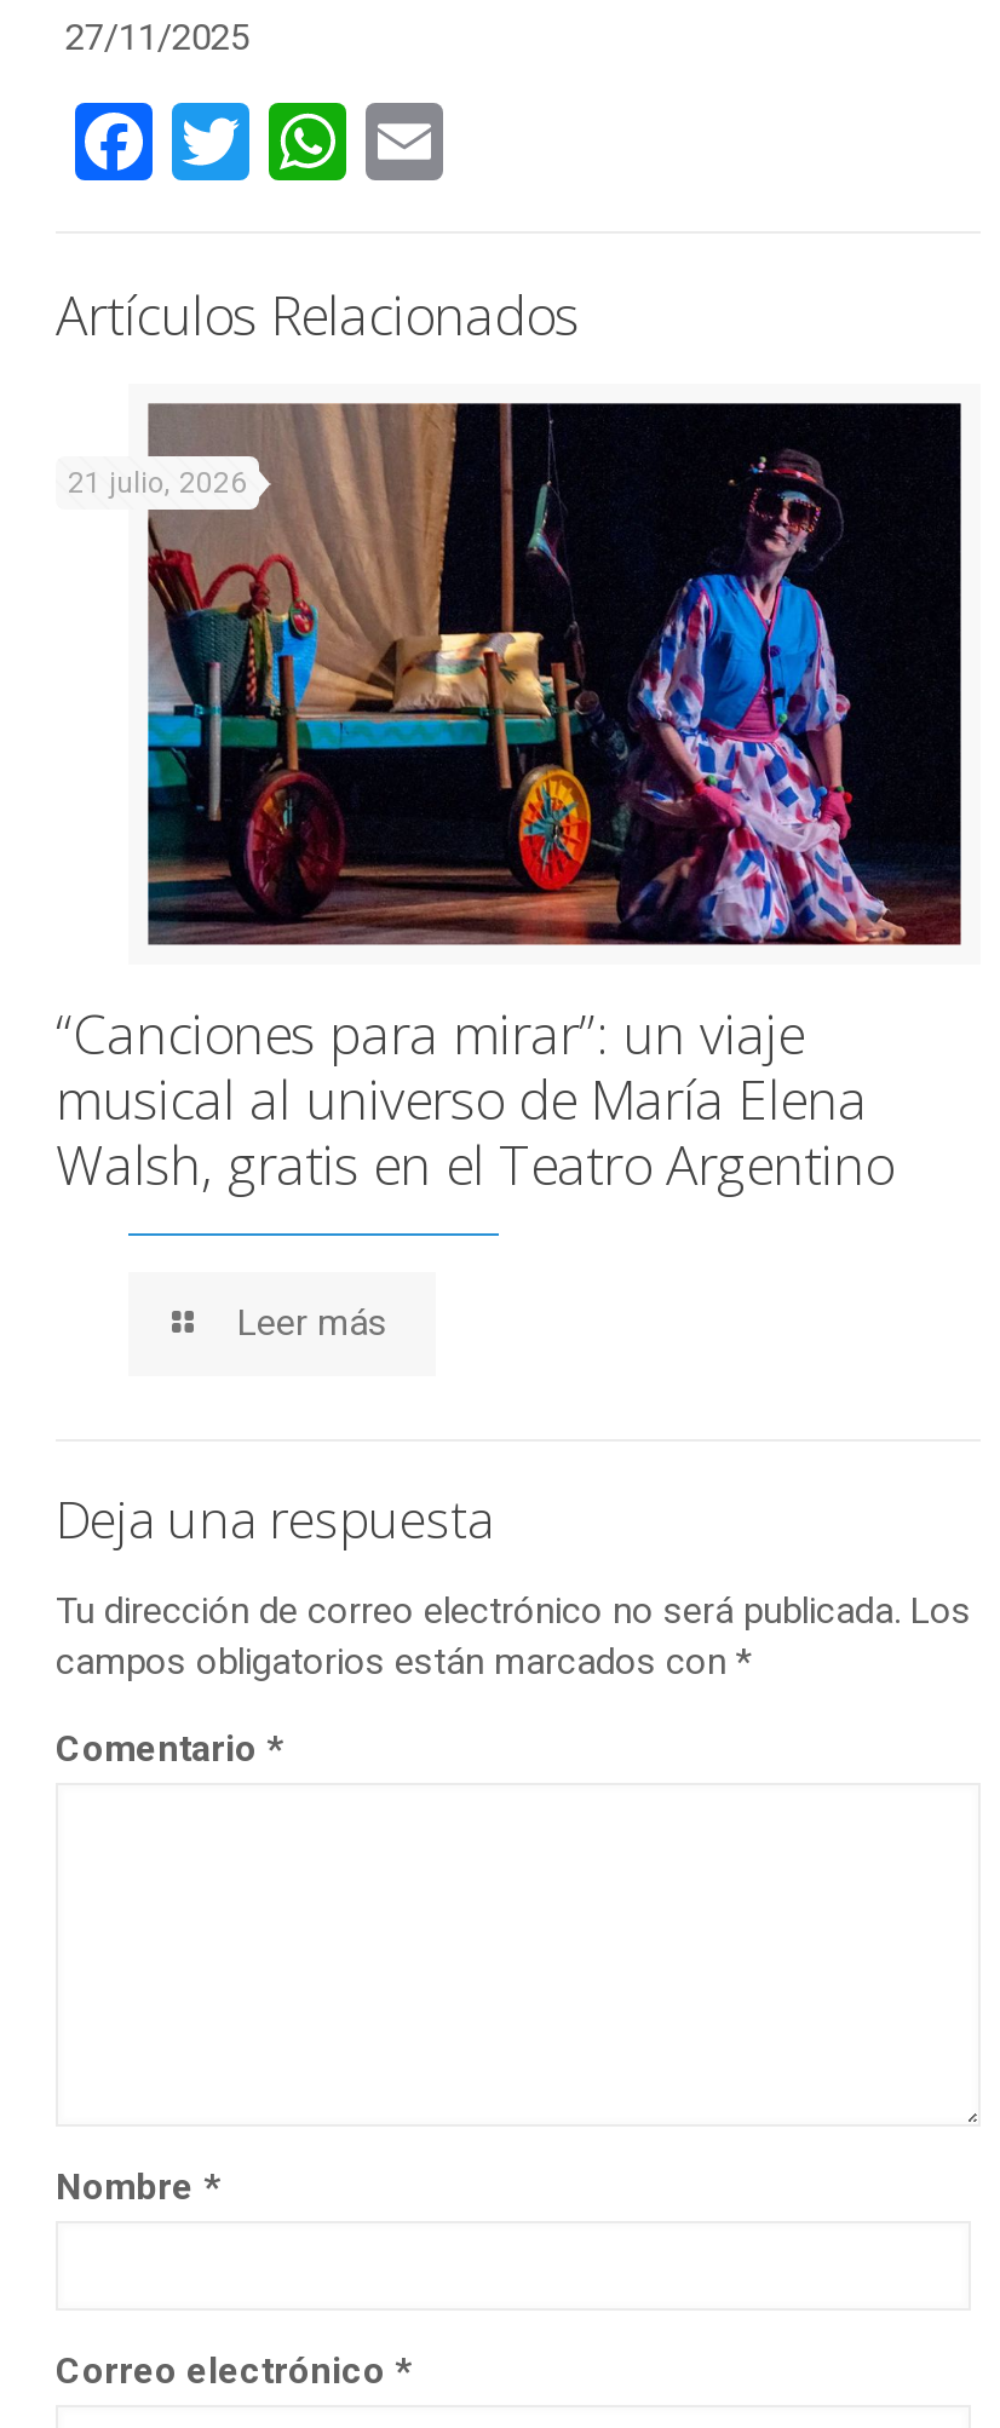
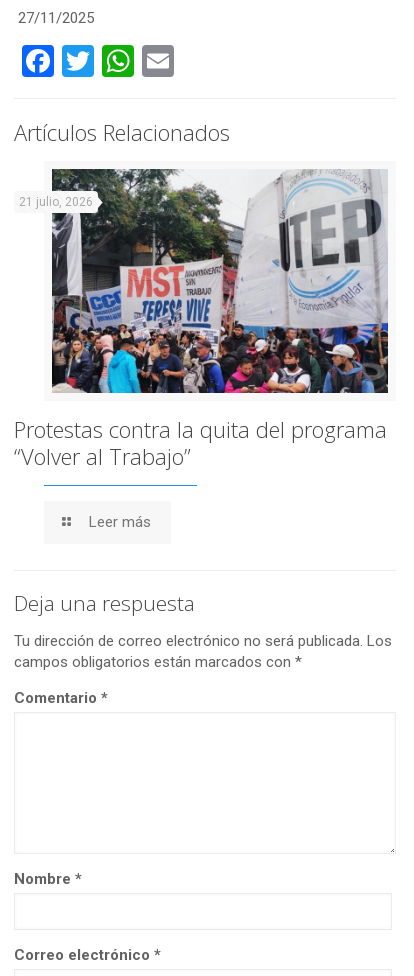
- [image]
- “Canciones para mirar”: un viaje
- musical al universo de María Elena
- Walsh, gratis en el Teatro Argentino
+ [image]
+ Protestas contra la quita del programa
+ “Volver al Trabajo”
